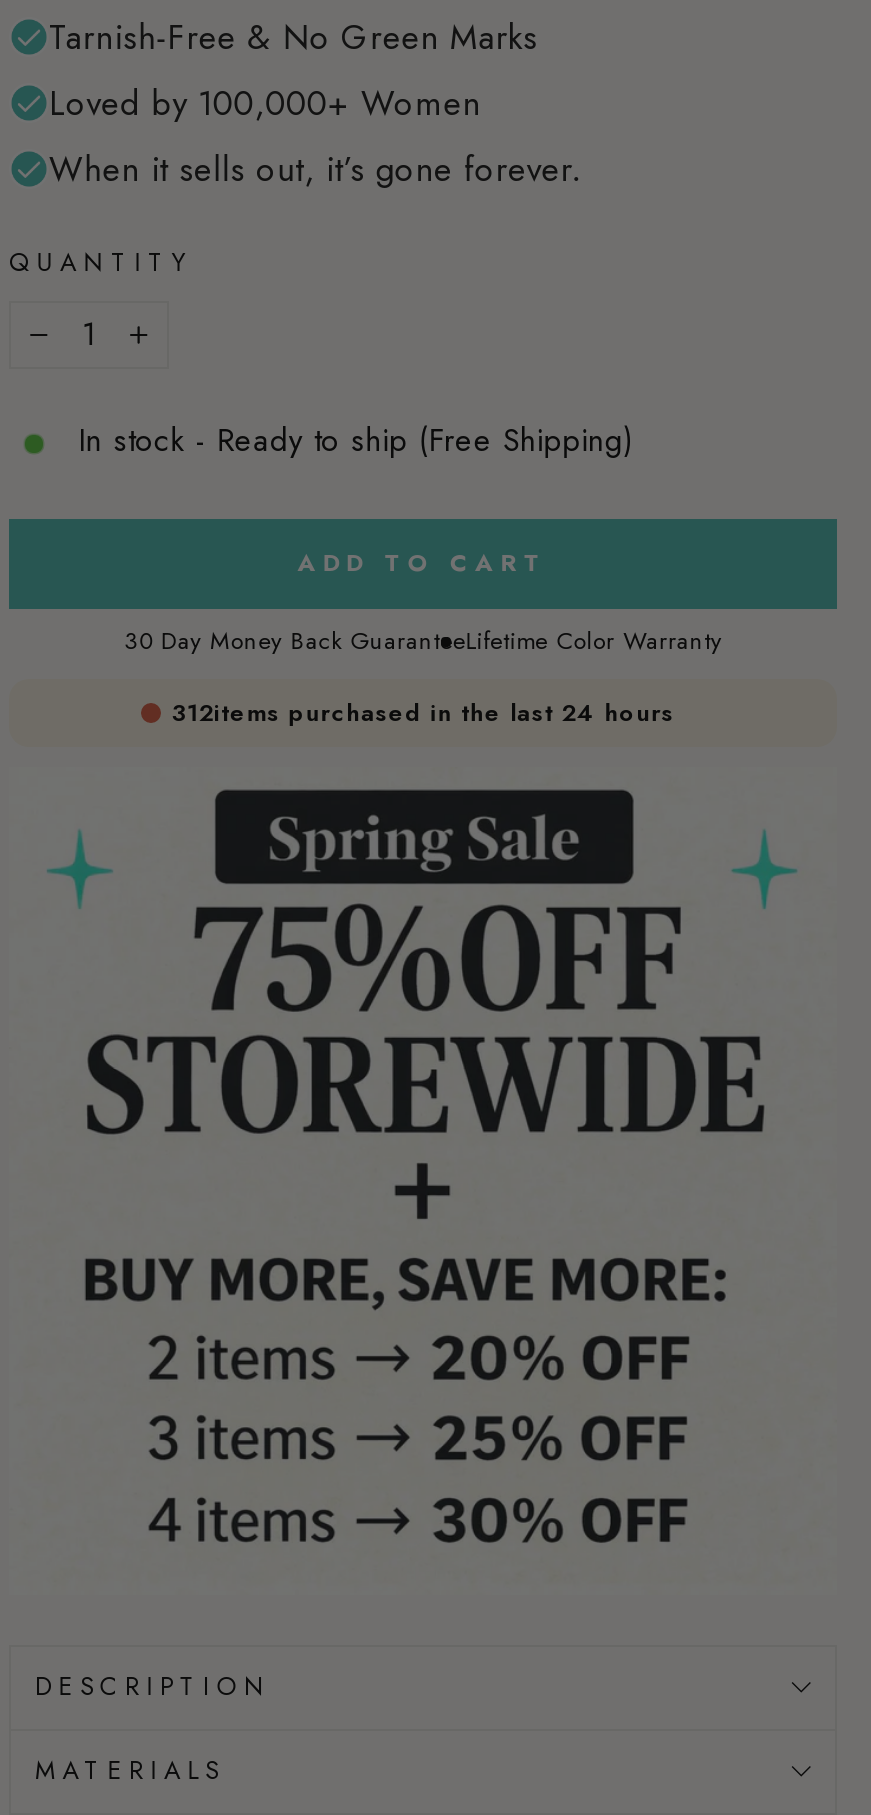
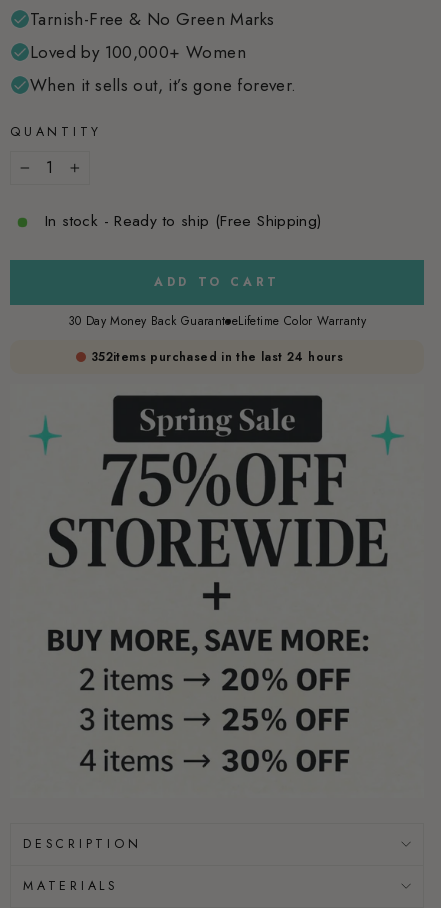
- 312items purchased in the last 24 hours
+ 352items purchased in the last 24 hours
